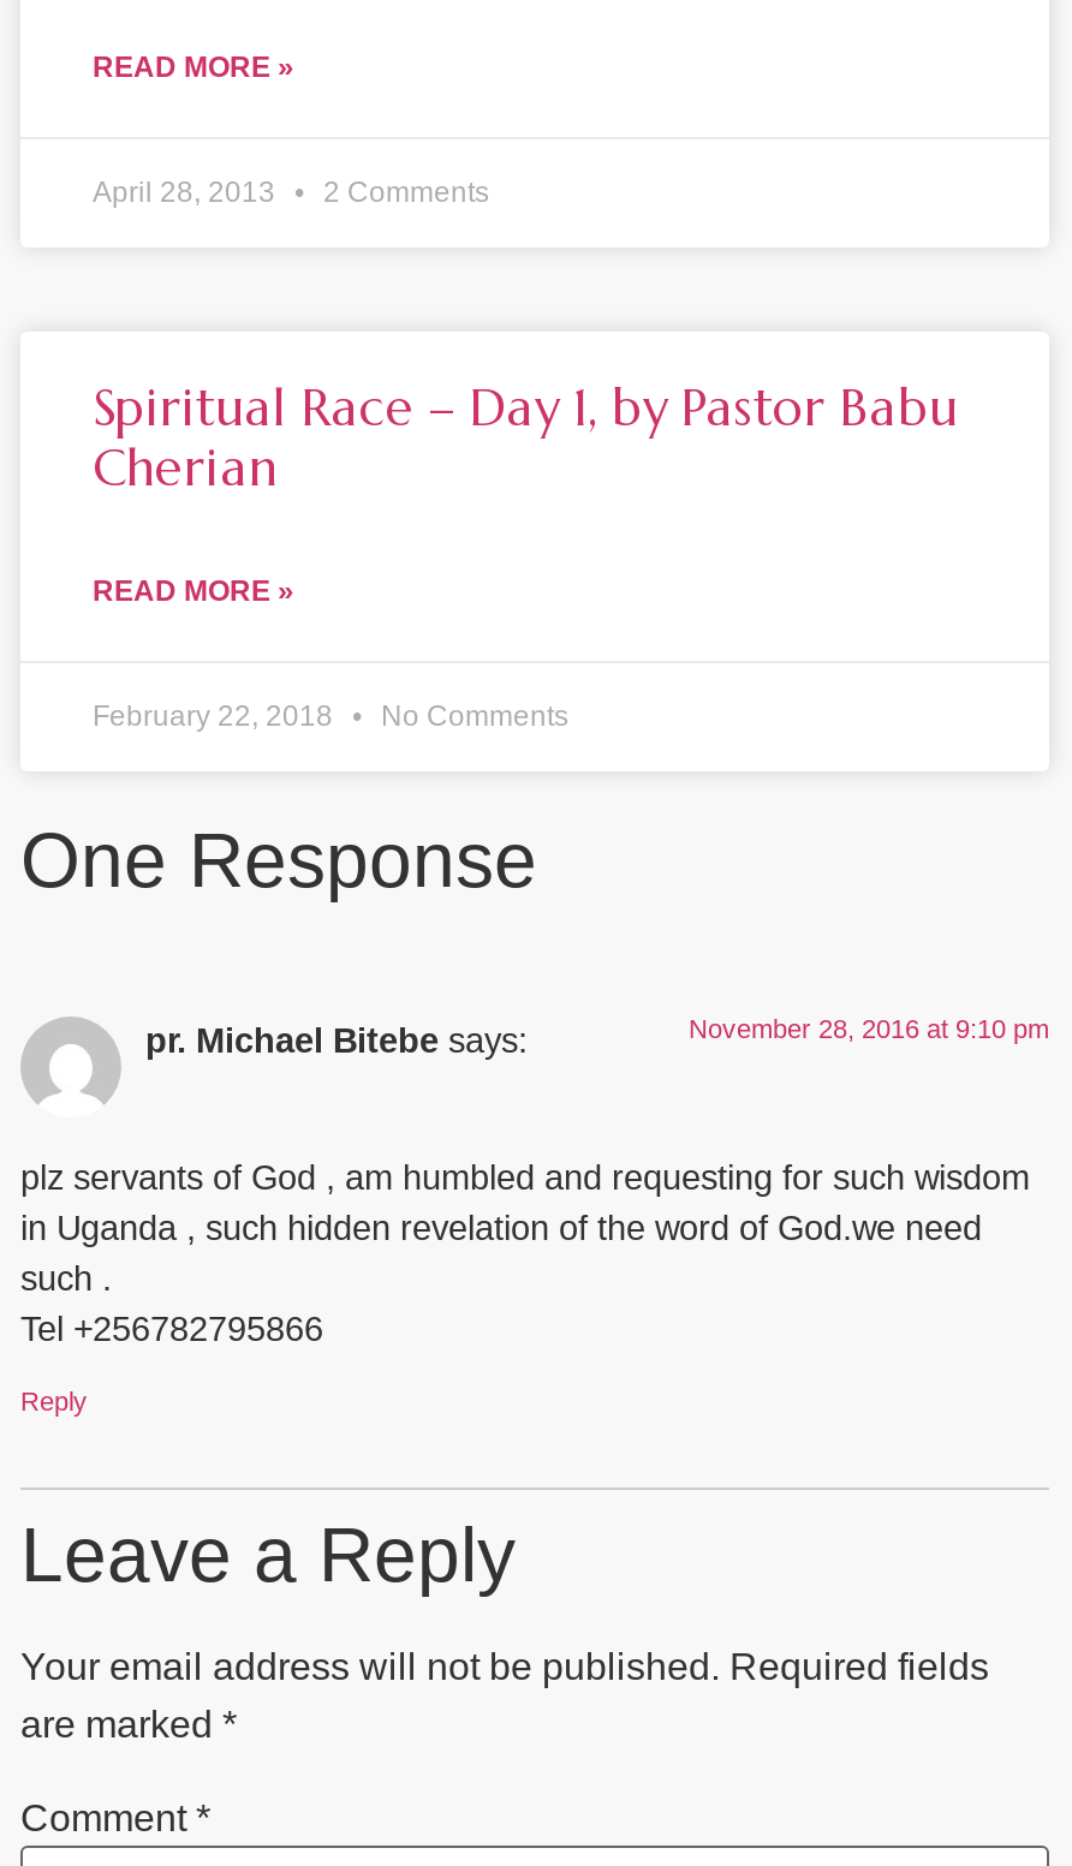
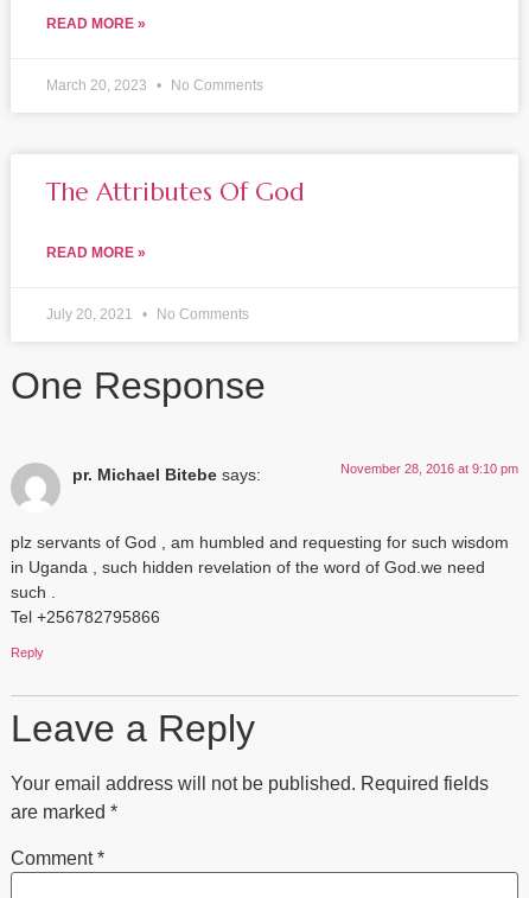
- April 28, 2013
- 2 Comments
+ March 20, 2023
+ No Comments

- Spiritual Race – Day 1, by Pastor Babu
- Cherian
+ The Attributes Of God

- February 22, 2018 No Comments
+ July 20, 2021 No Comments
